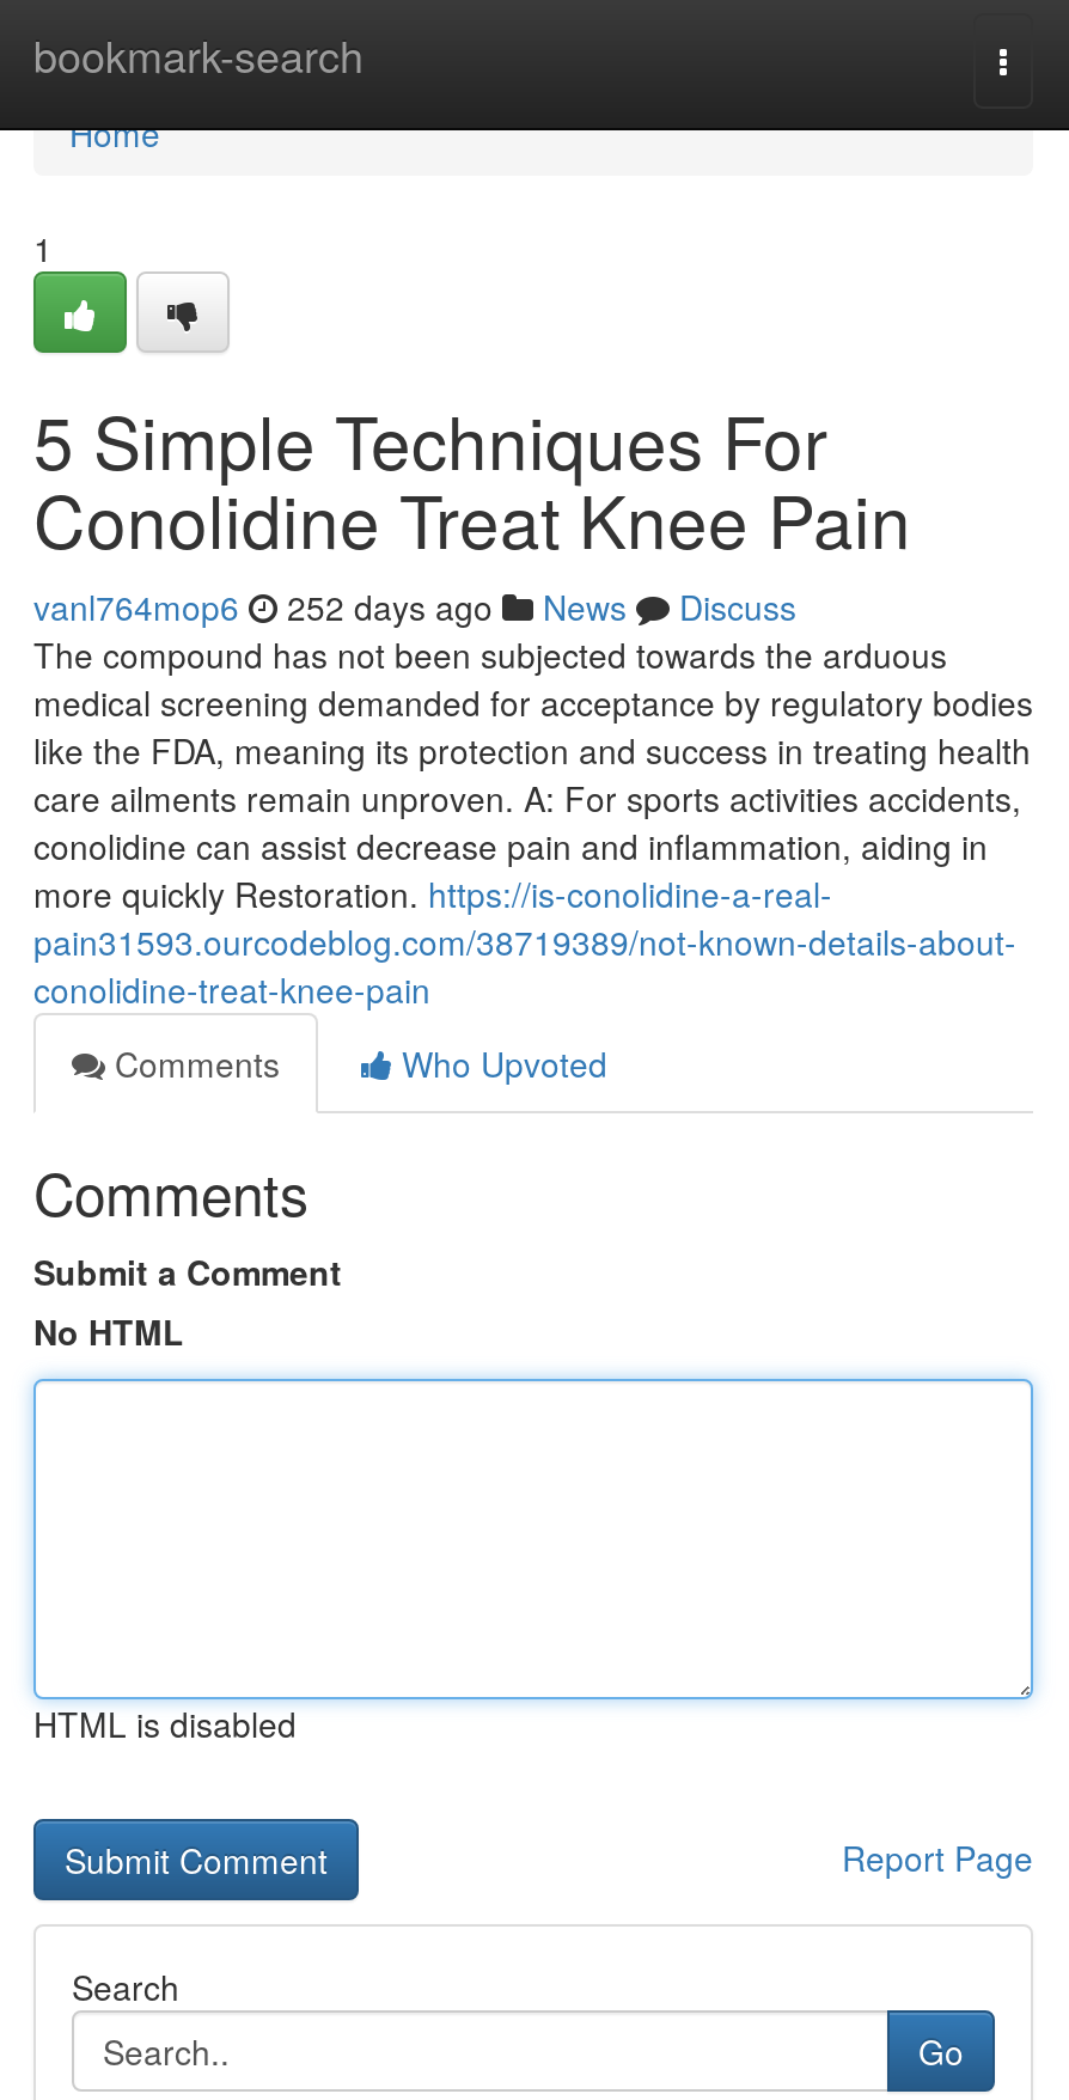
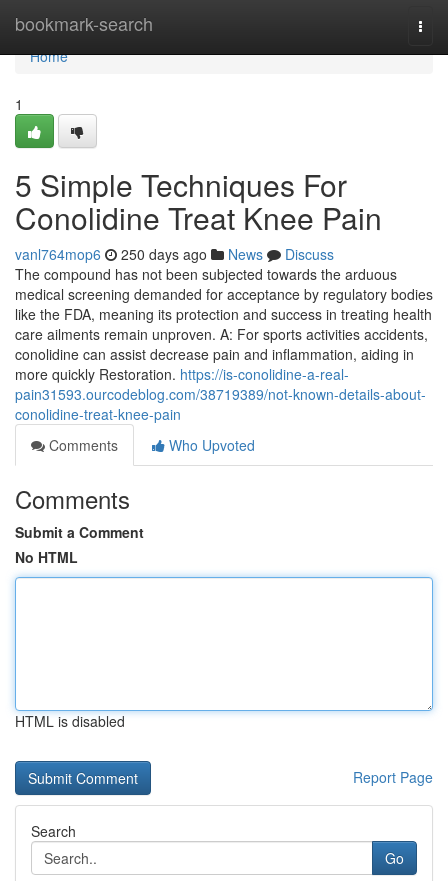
- vanl764mop6 252 days ago News Discuss
+ vanl764mop6 250 days ago News Discuss
